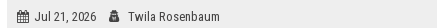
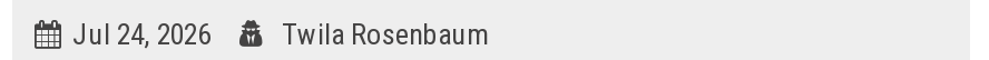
- Jul 21, 2026 Twila Rosenbaum
+ Jul 24, 2026 Twila Rosenbaum
